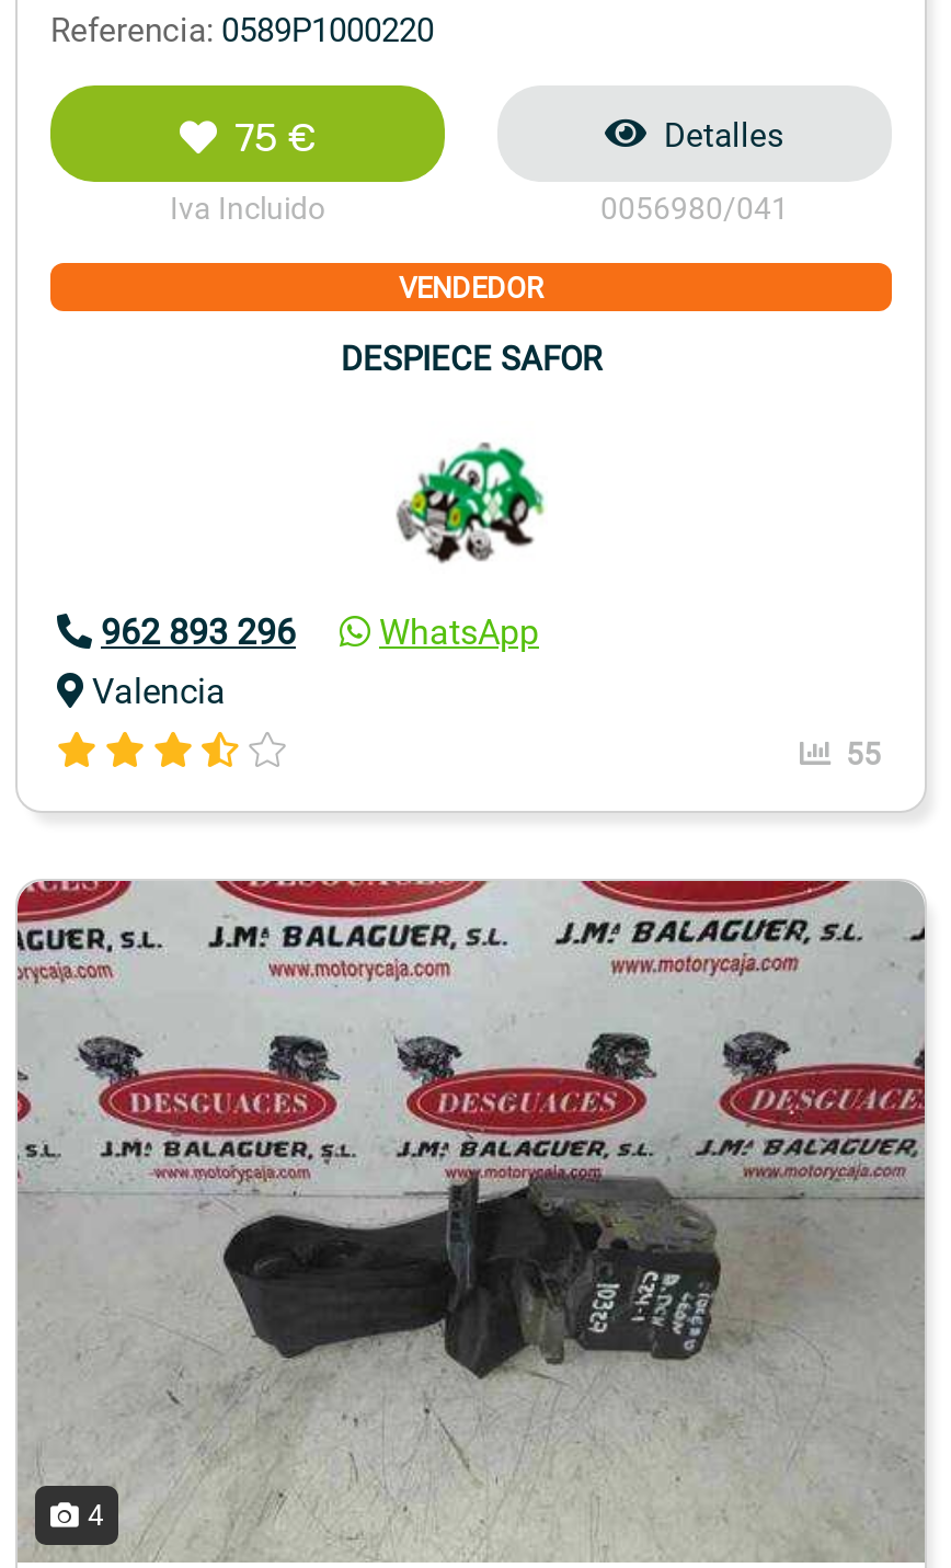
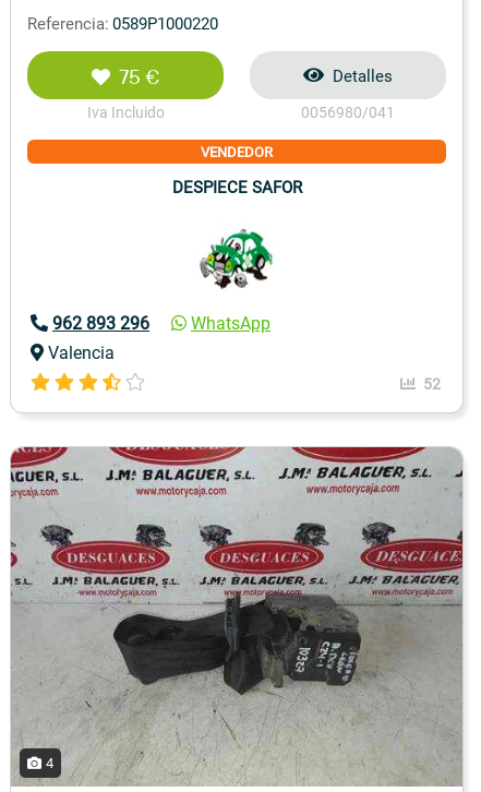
- 55
+ 52
